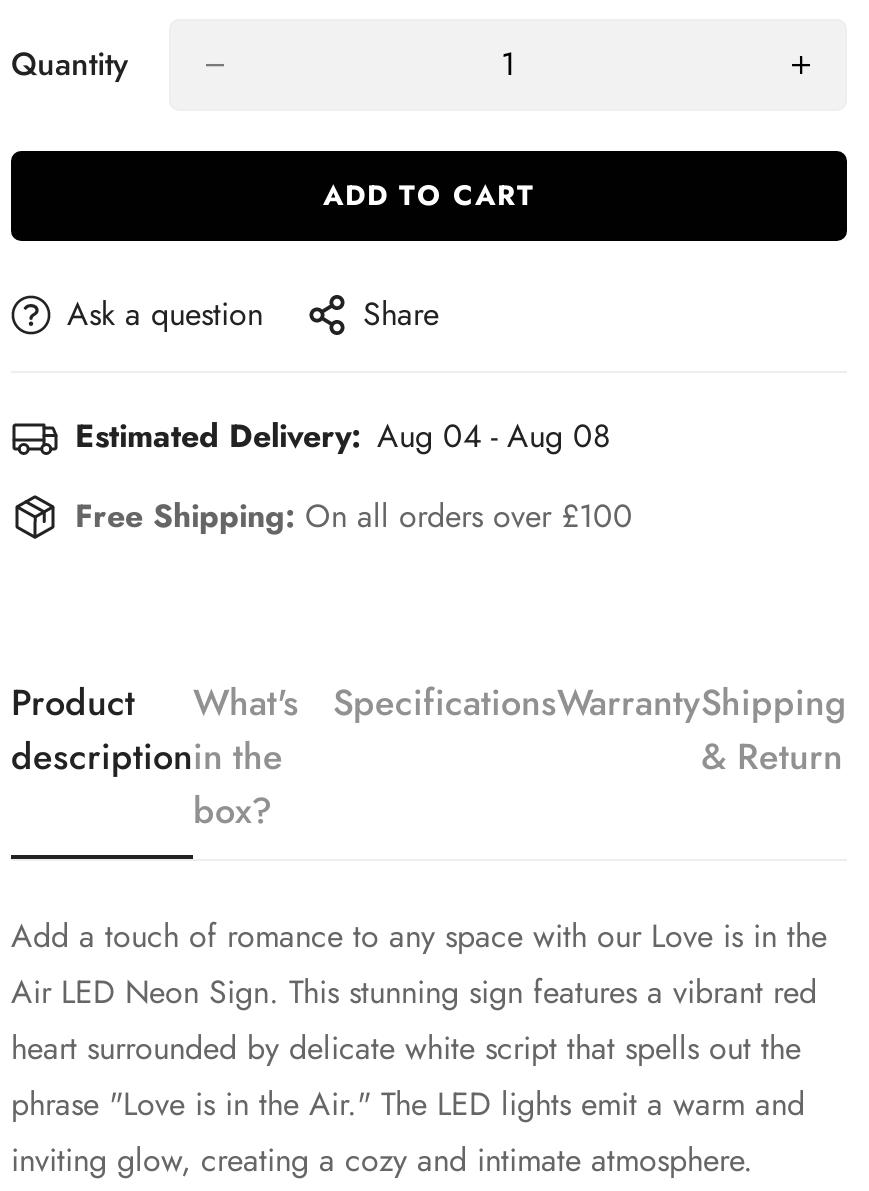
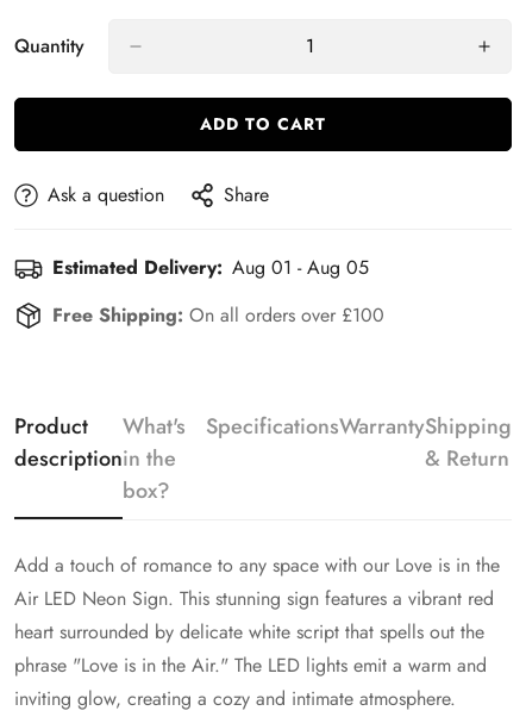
- Estimated Delivery: Aug 04 - Aug 08
+ Estimated Delivery: Aug 01 - Aug 05
